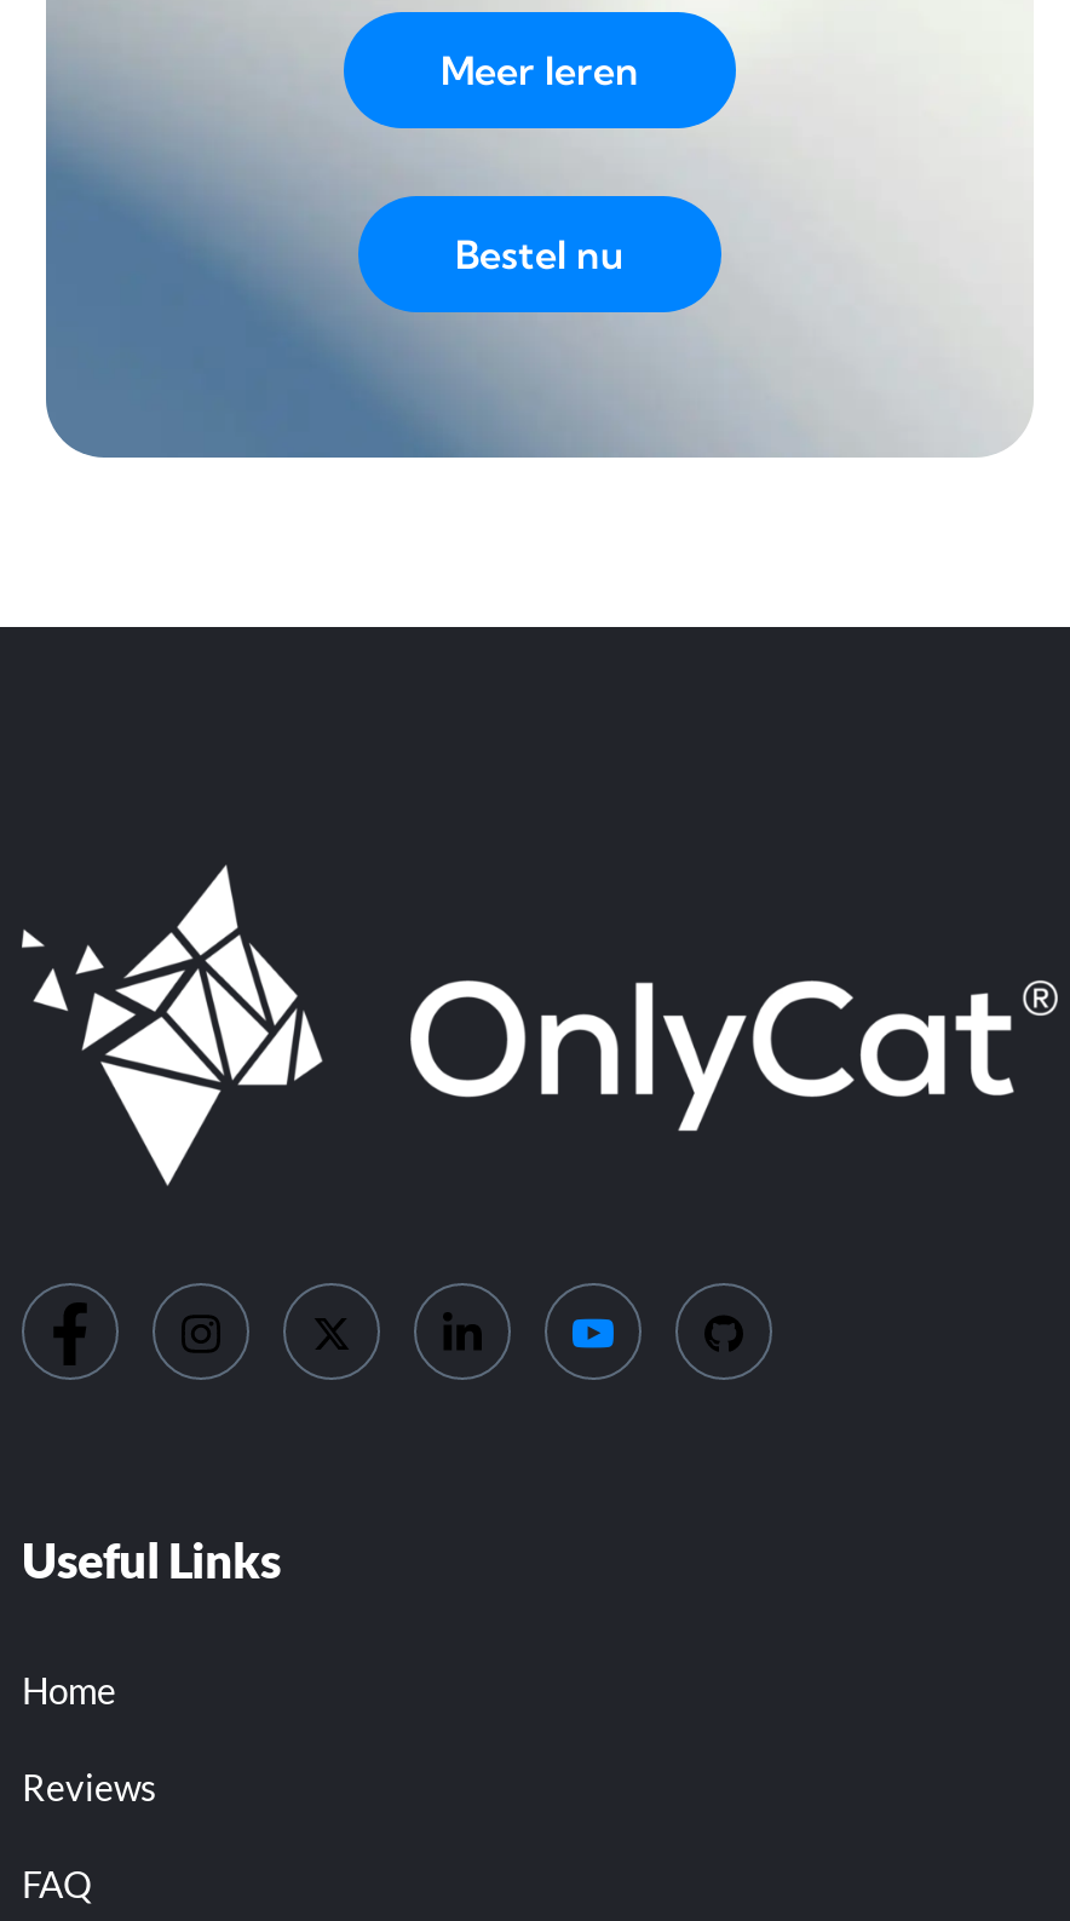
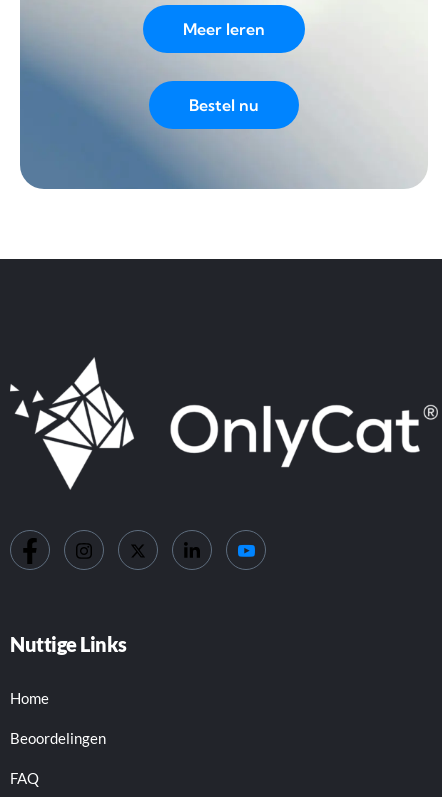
- Useful Links
+ Nuttige Links

- Reviews
+ Beoordelingen
